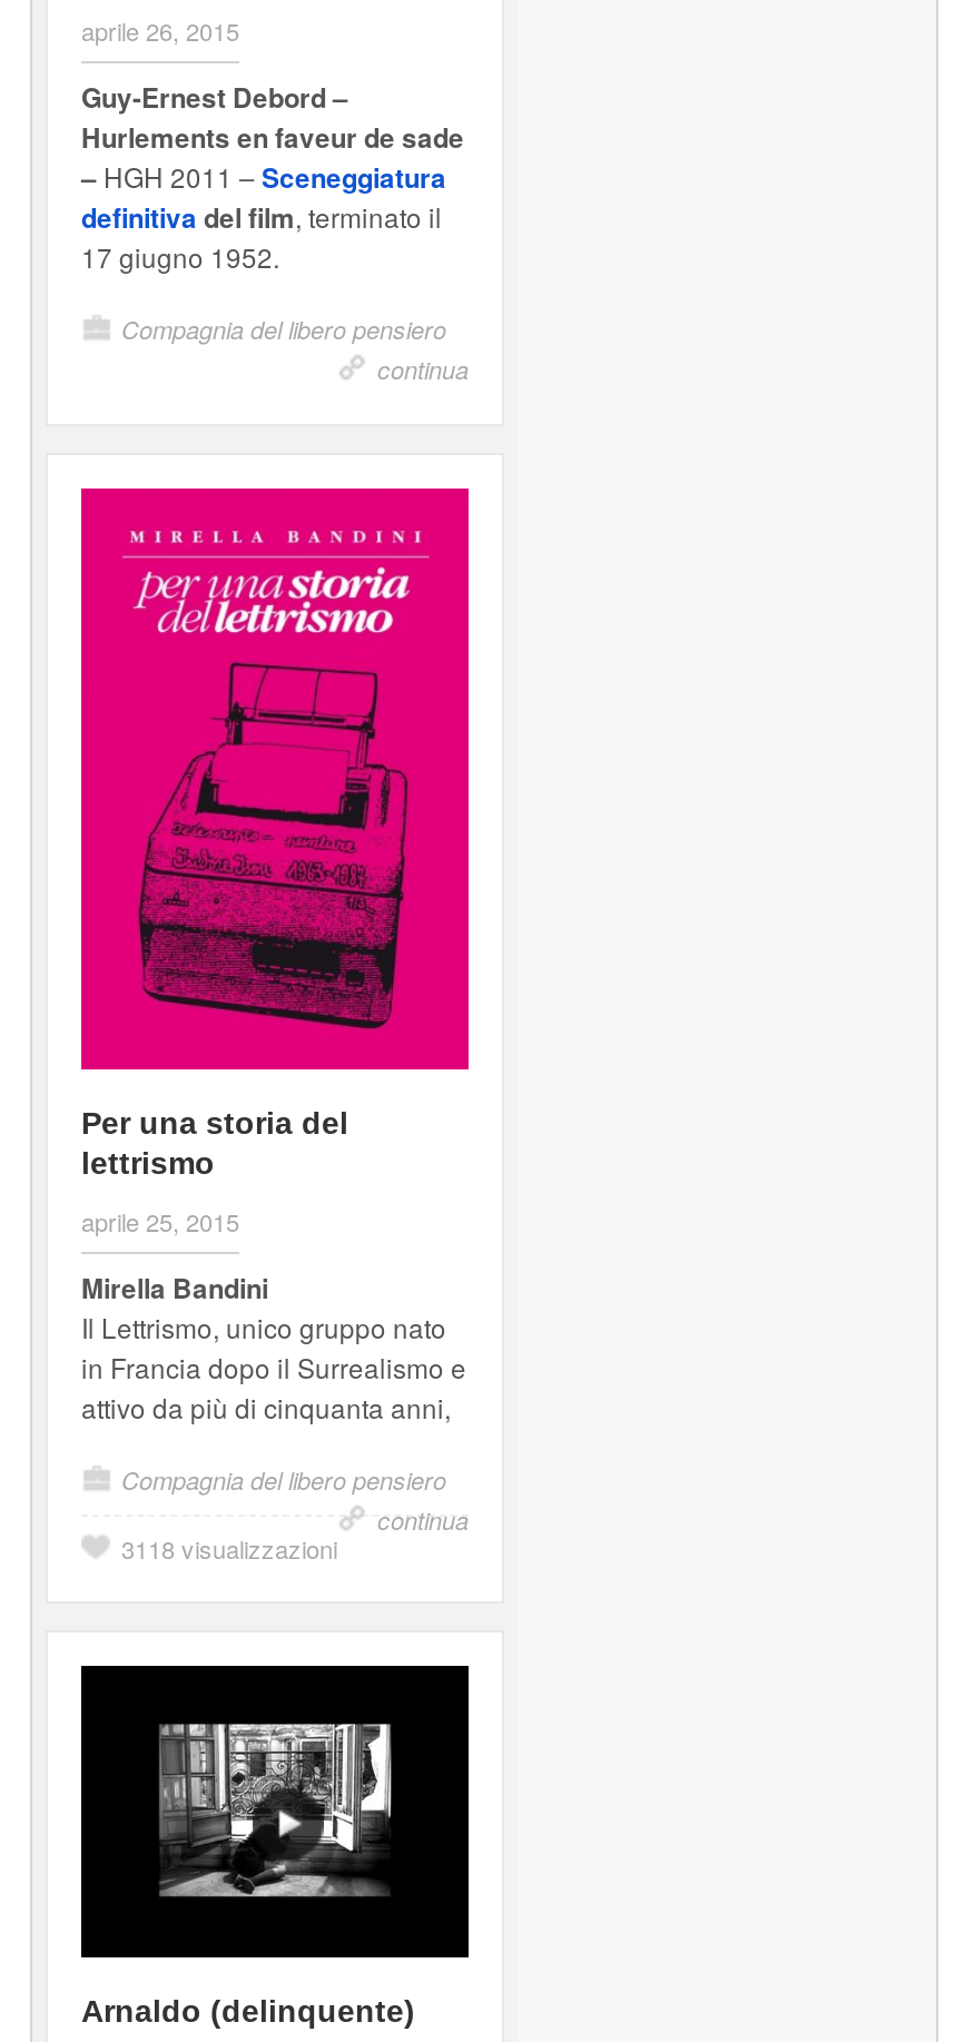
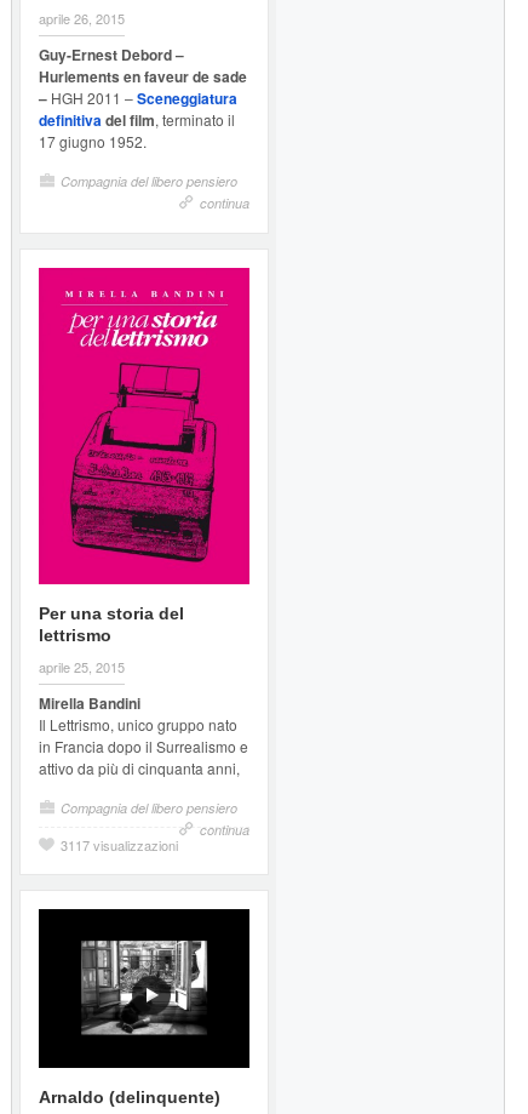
- 3118 visualizzazioni
+ 3117 visualizzazioni
